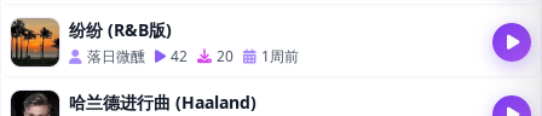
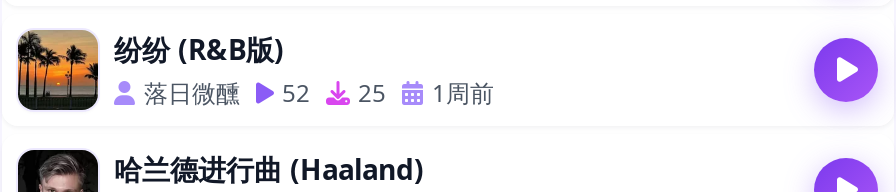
- 42
+ 52

- 20
+ 25
